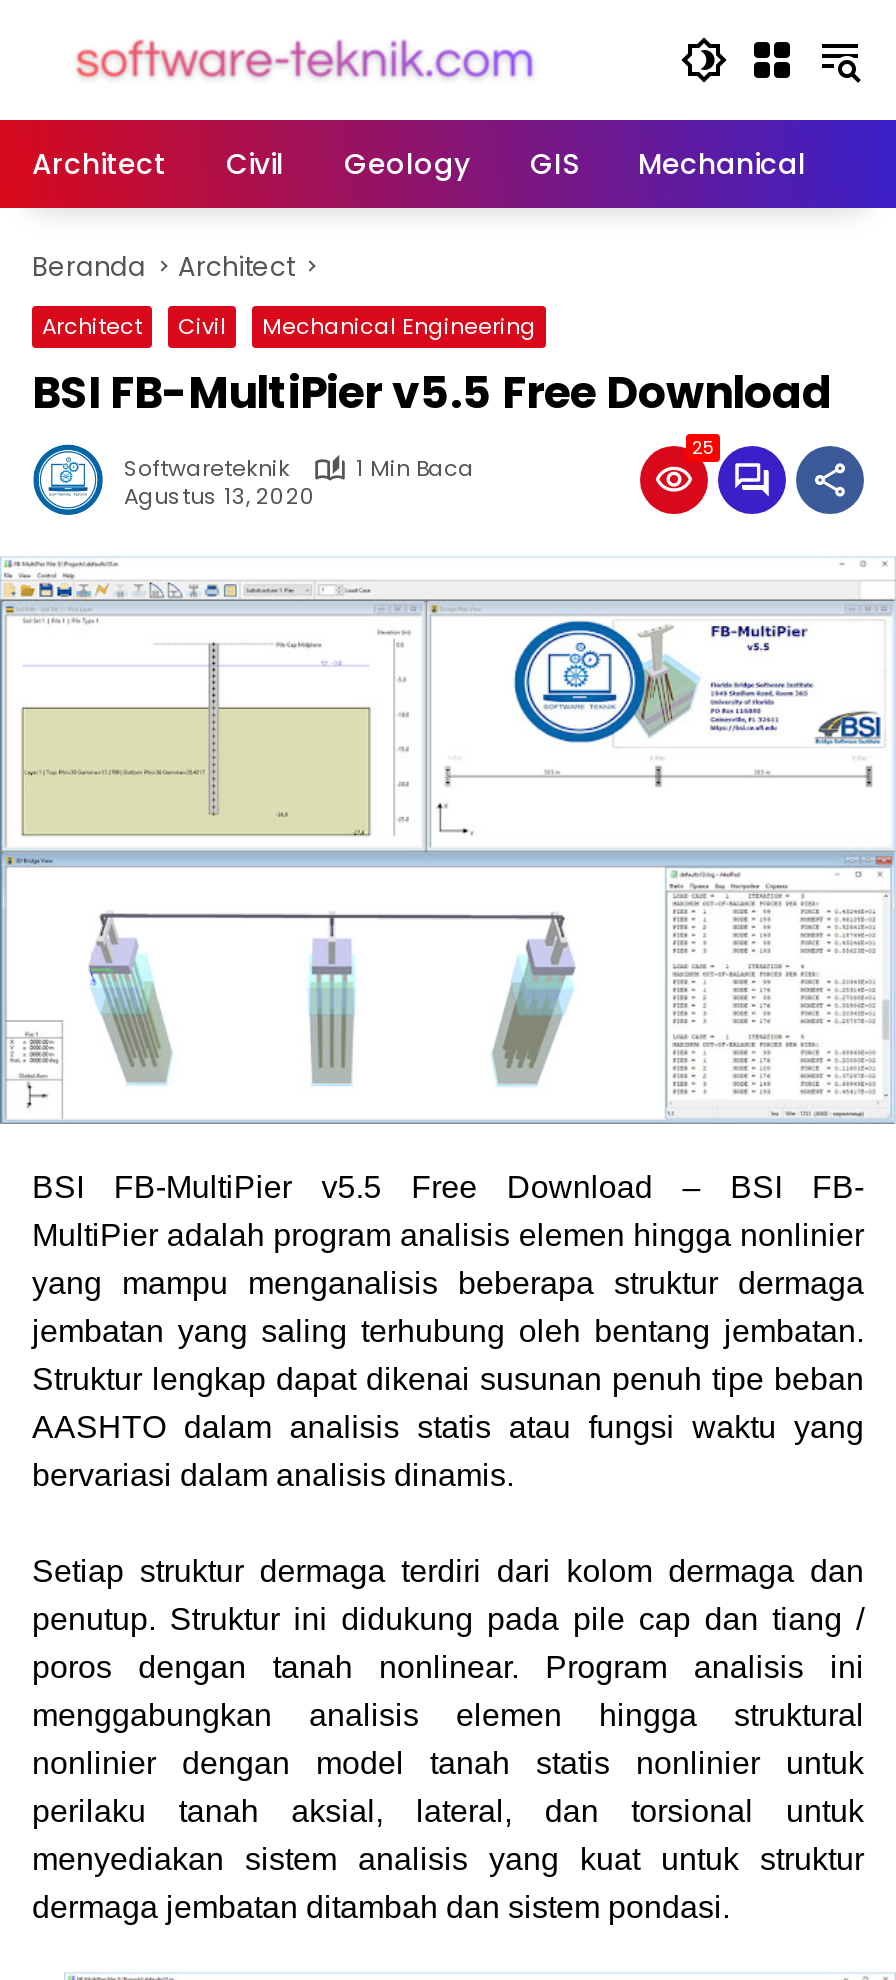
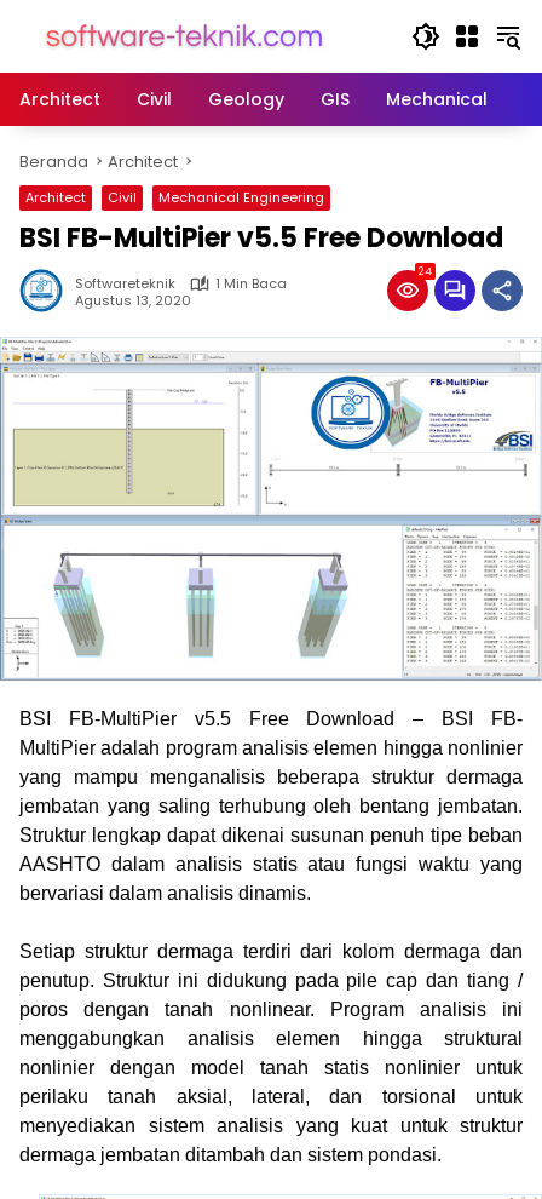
- 25
+ 24
